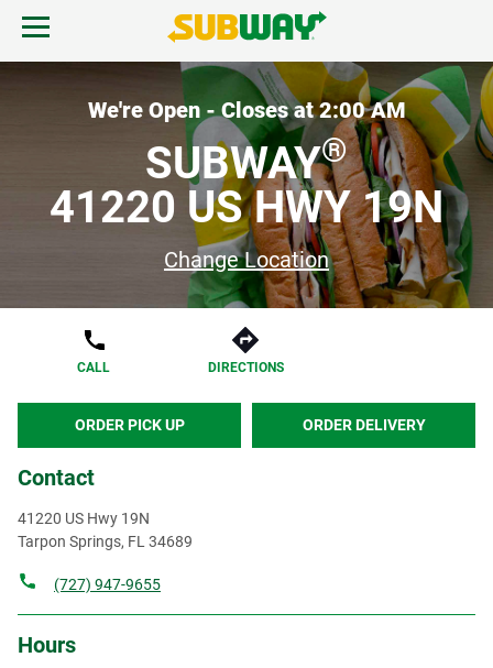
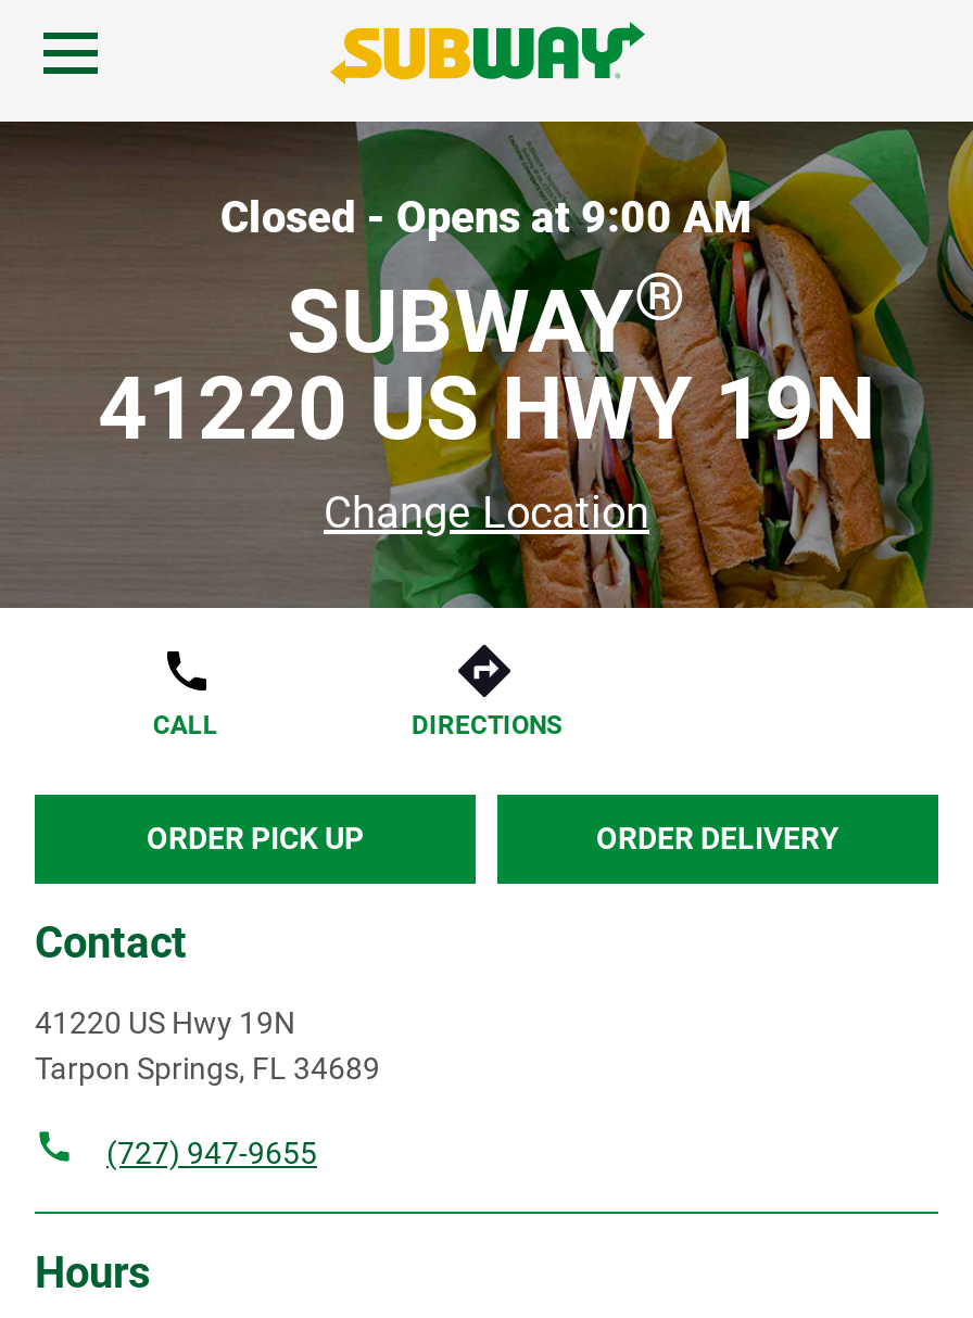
- We're Open - Closes at 2:00 AM
+ Closed - Opens at 9:00 AM
